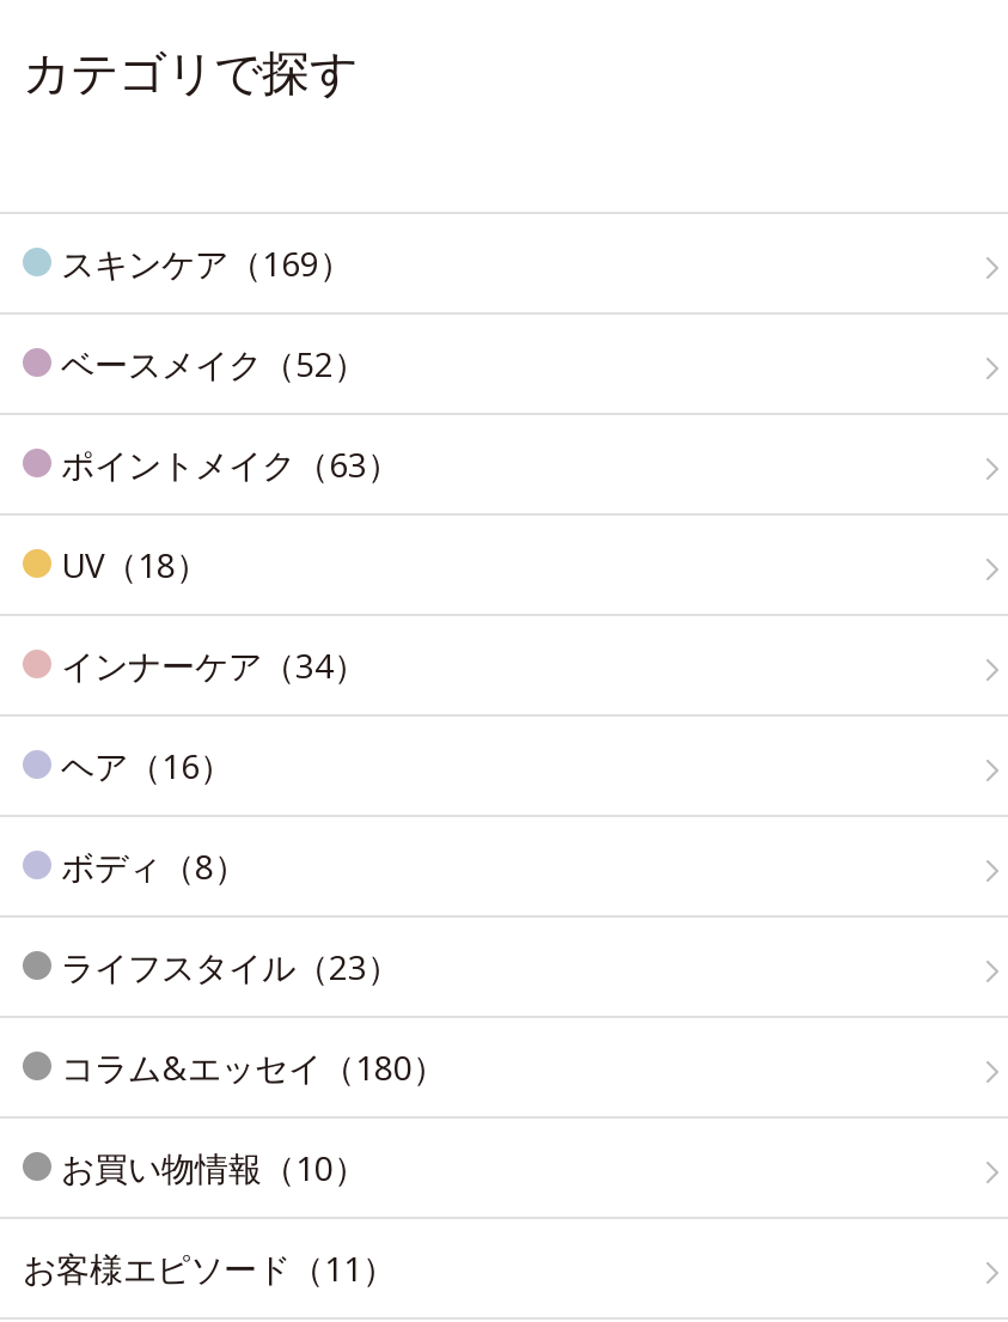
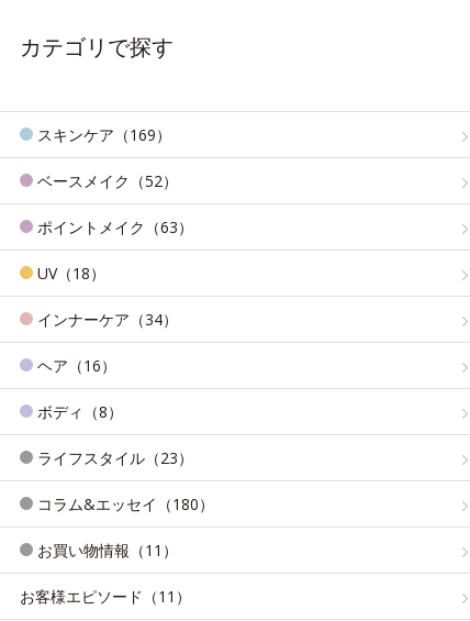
- お買い物情報（10）
+ お買い物情報（11）
